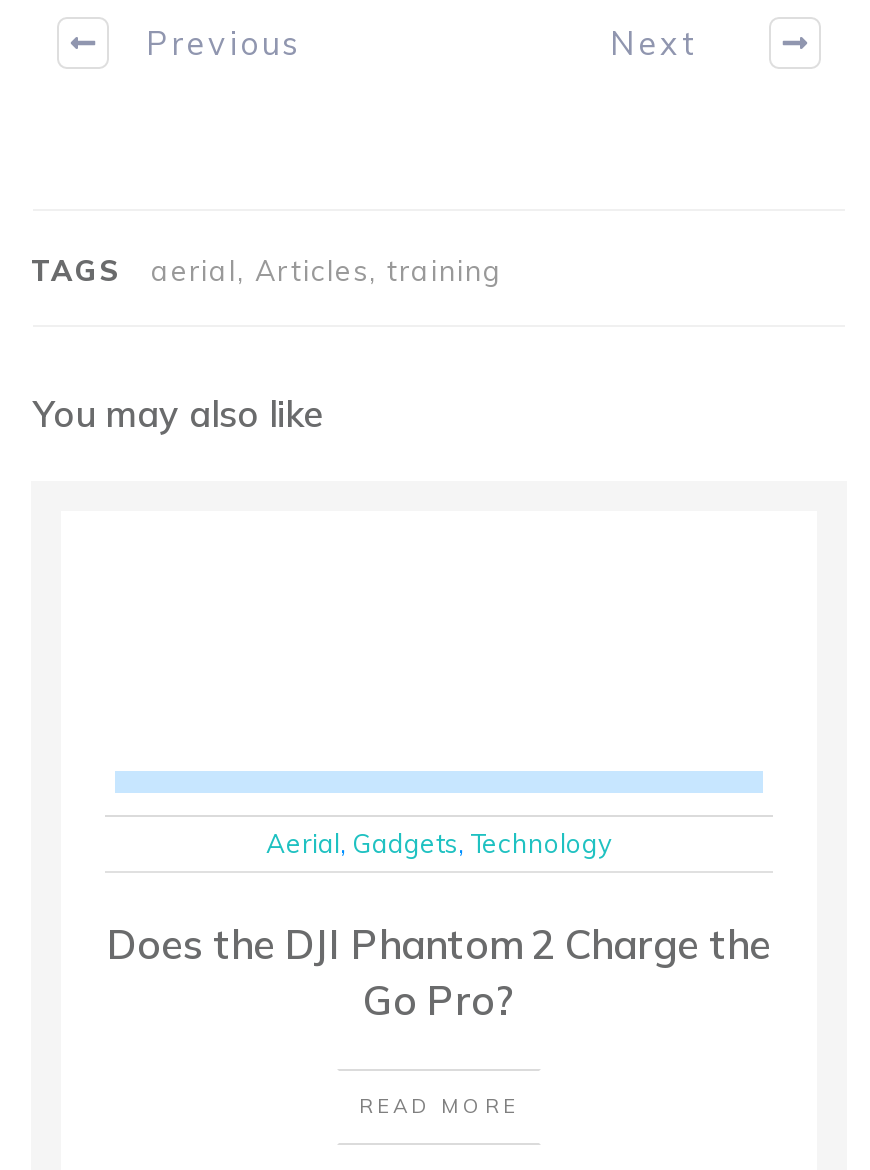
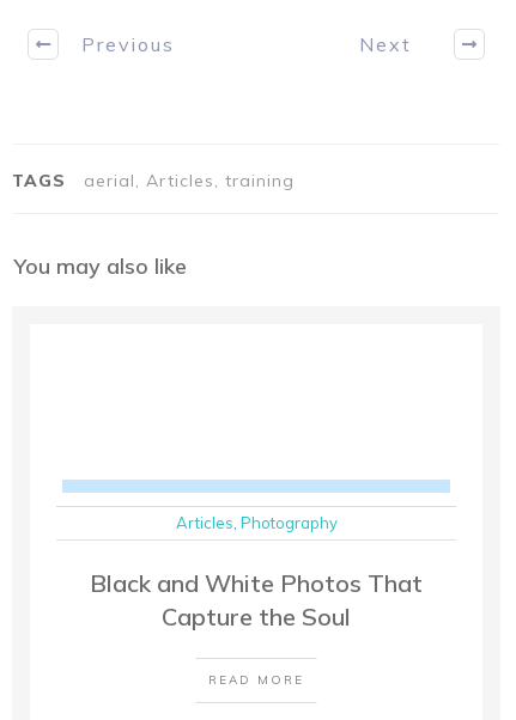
- Aerial, Gadgets, Technology
+ Articles, Photography

- Does the DJI Phantom 2 Charge the
- Go Pro?
+ Black and White Photos That
+ Capture the Soul
